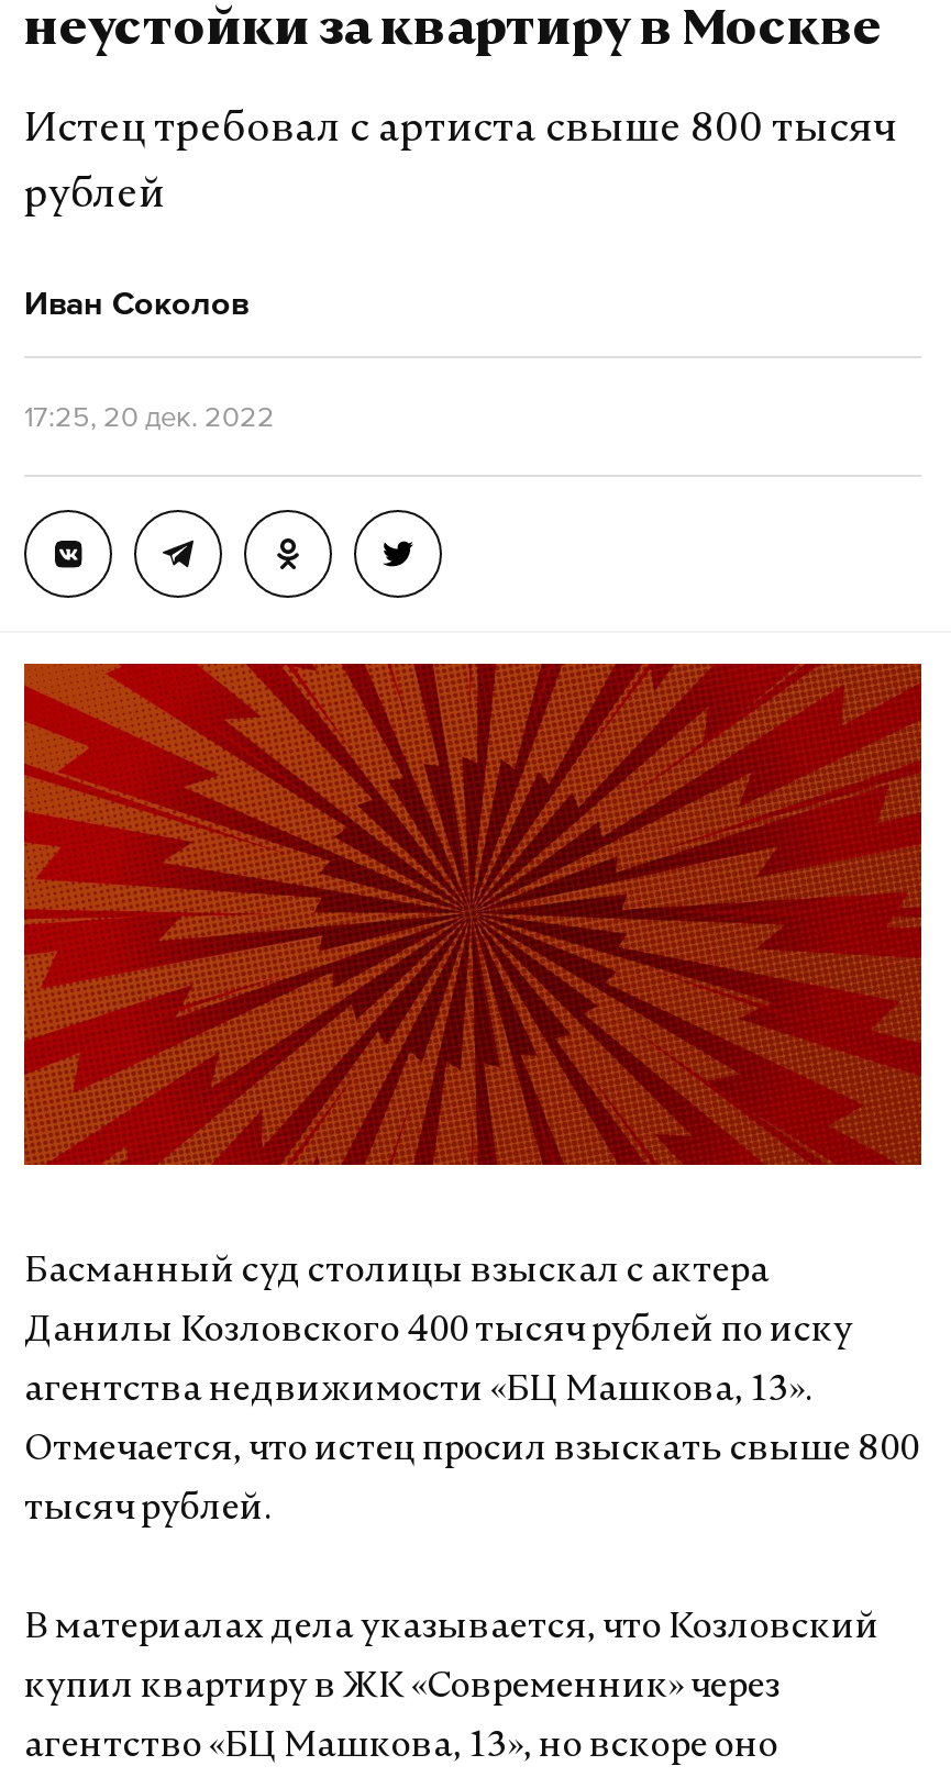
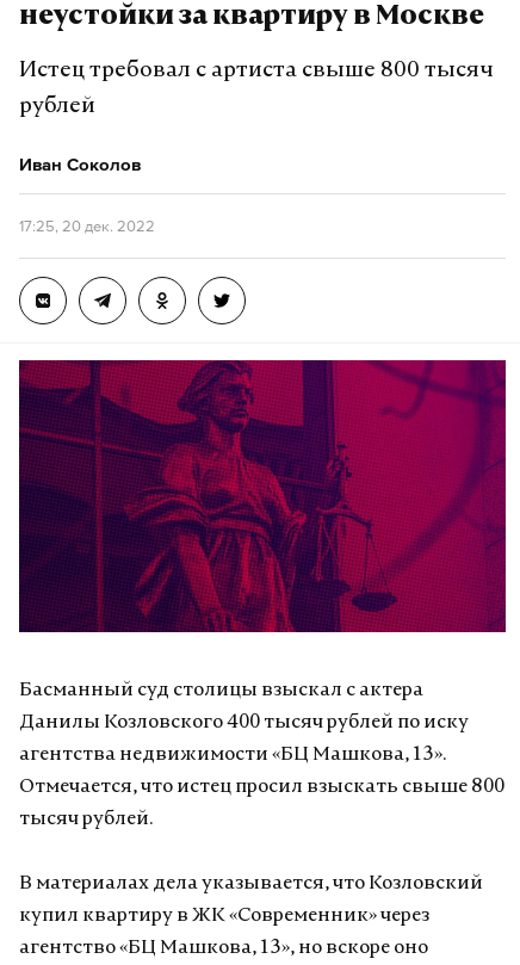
- [image]
+ [image]
